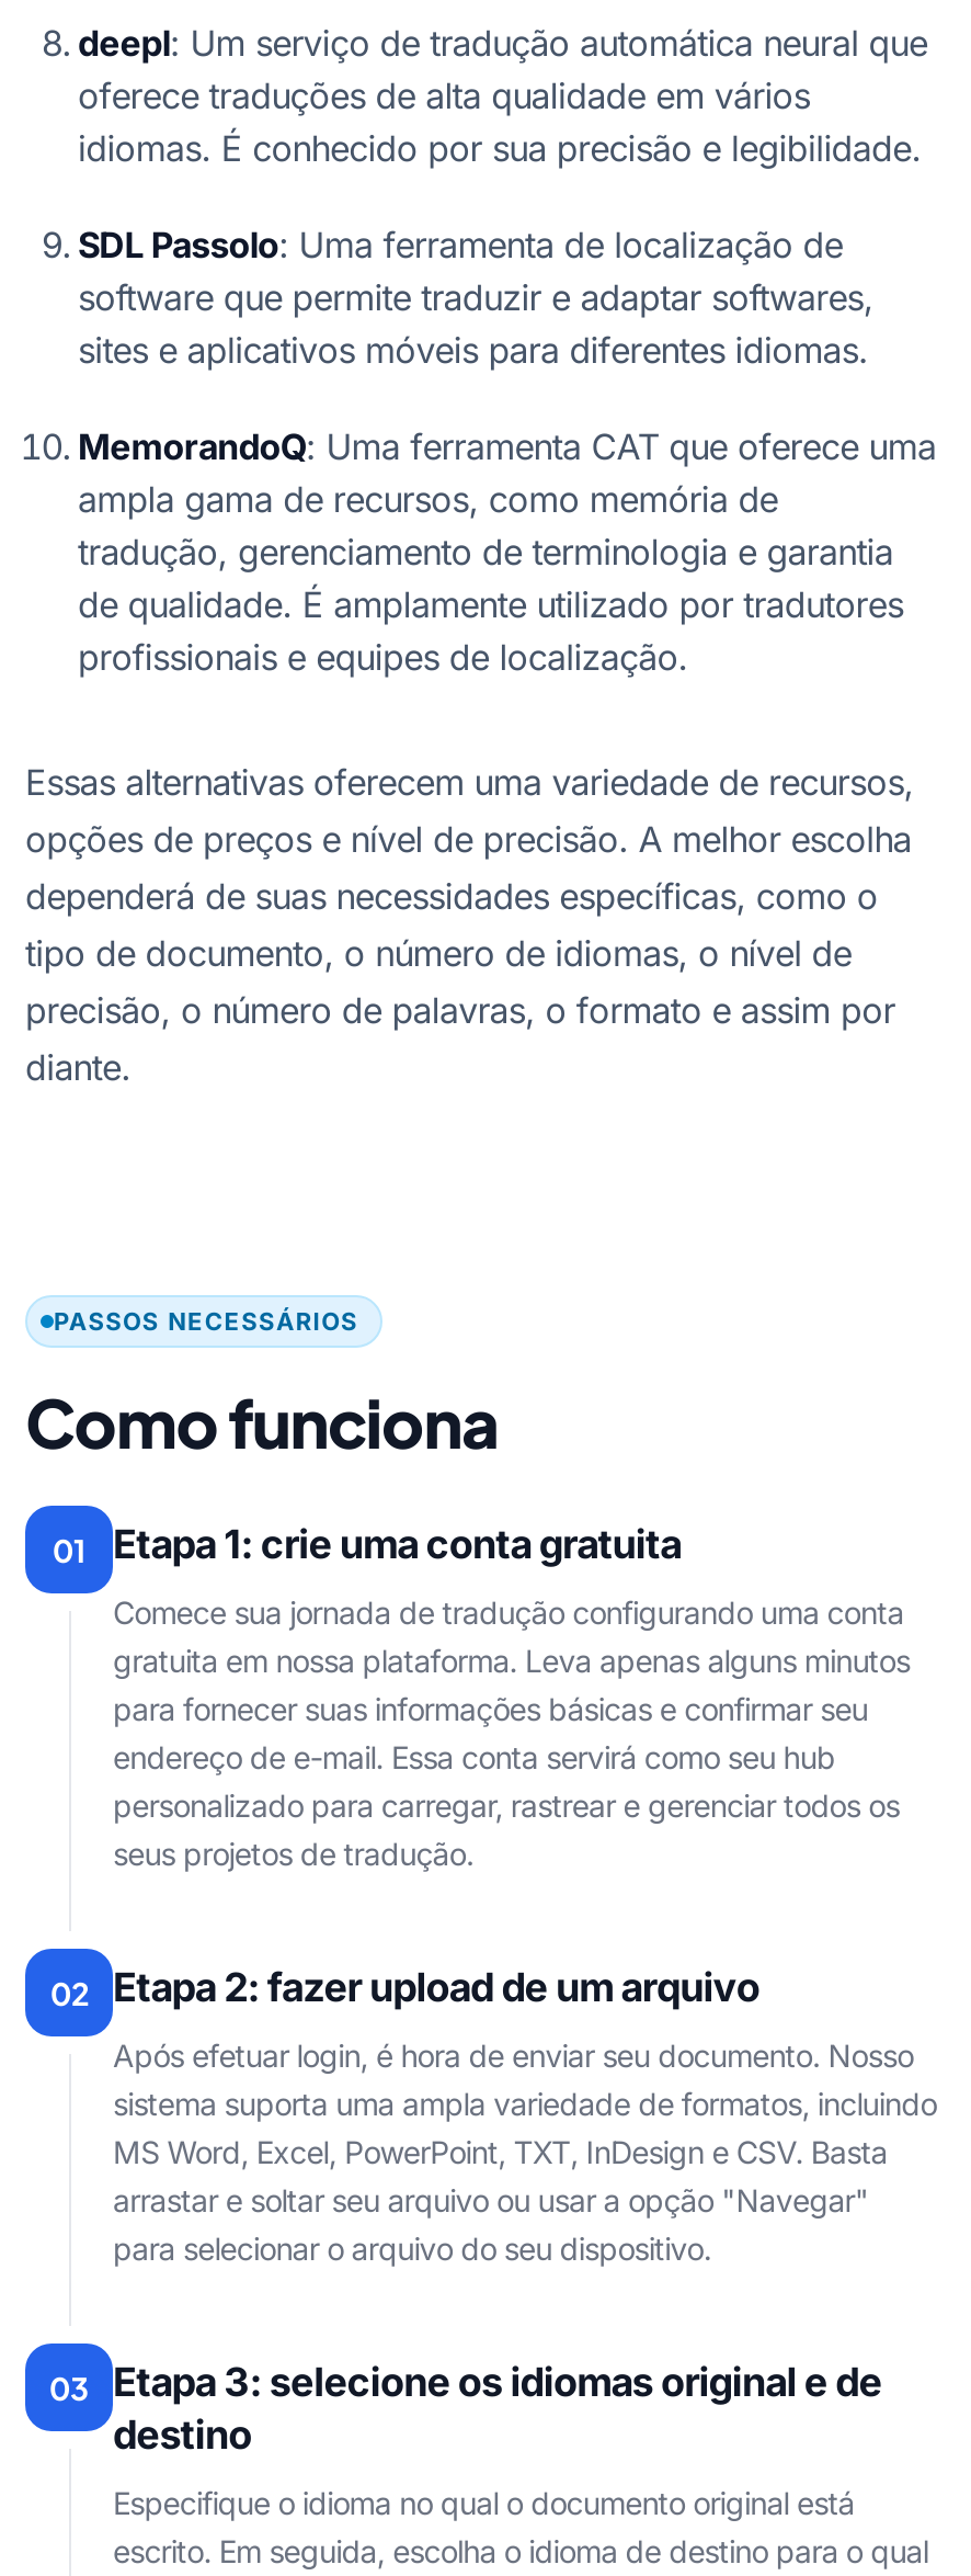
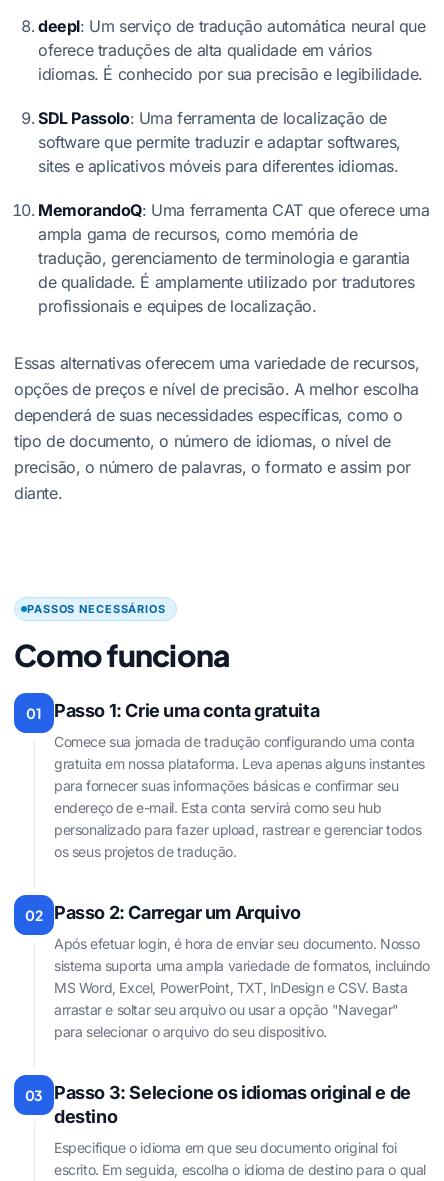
- Etapa 1: crie uma conta gratuita
+ Passo 1: Crie uma conta gratuita

- gratuita em nossa plataforma. Leva apenas alguns minutos
+ gratuita em nossa plataforma. Leva apenas alguns instantes

- endereço de e-mail. Essa conta servirá como seu hub
- personalizado para carregar, rastrear e gerenciar todos os
- seus projetos de tradução.
+ endereço de e-mail. Esta conta servirá como seu hub
+ personalizado para fazer upload, rastrear e gerenciar todos
+ os seus projetos de tradução.

- Etapa 2: fazer upload de um arquivo
+ Passo 2: Carregar um Arquivo

- Etapa 3: selecione os idiomas original e de
+ Passo 3: Selecione os idiomas original e de

- Especifique o idioma no qual o documento original está
+ Especifique o idioma em que seu documento original foi
